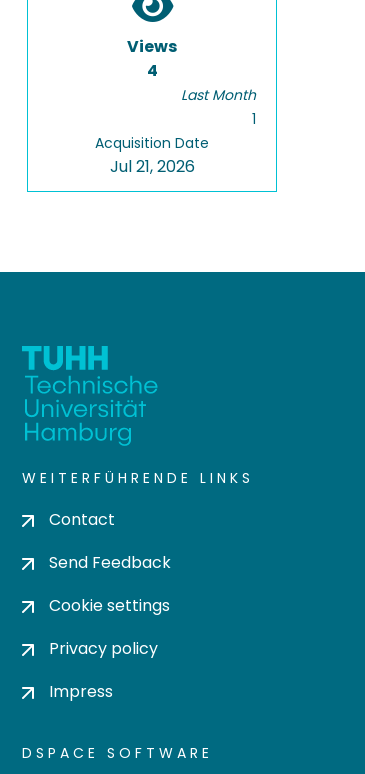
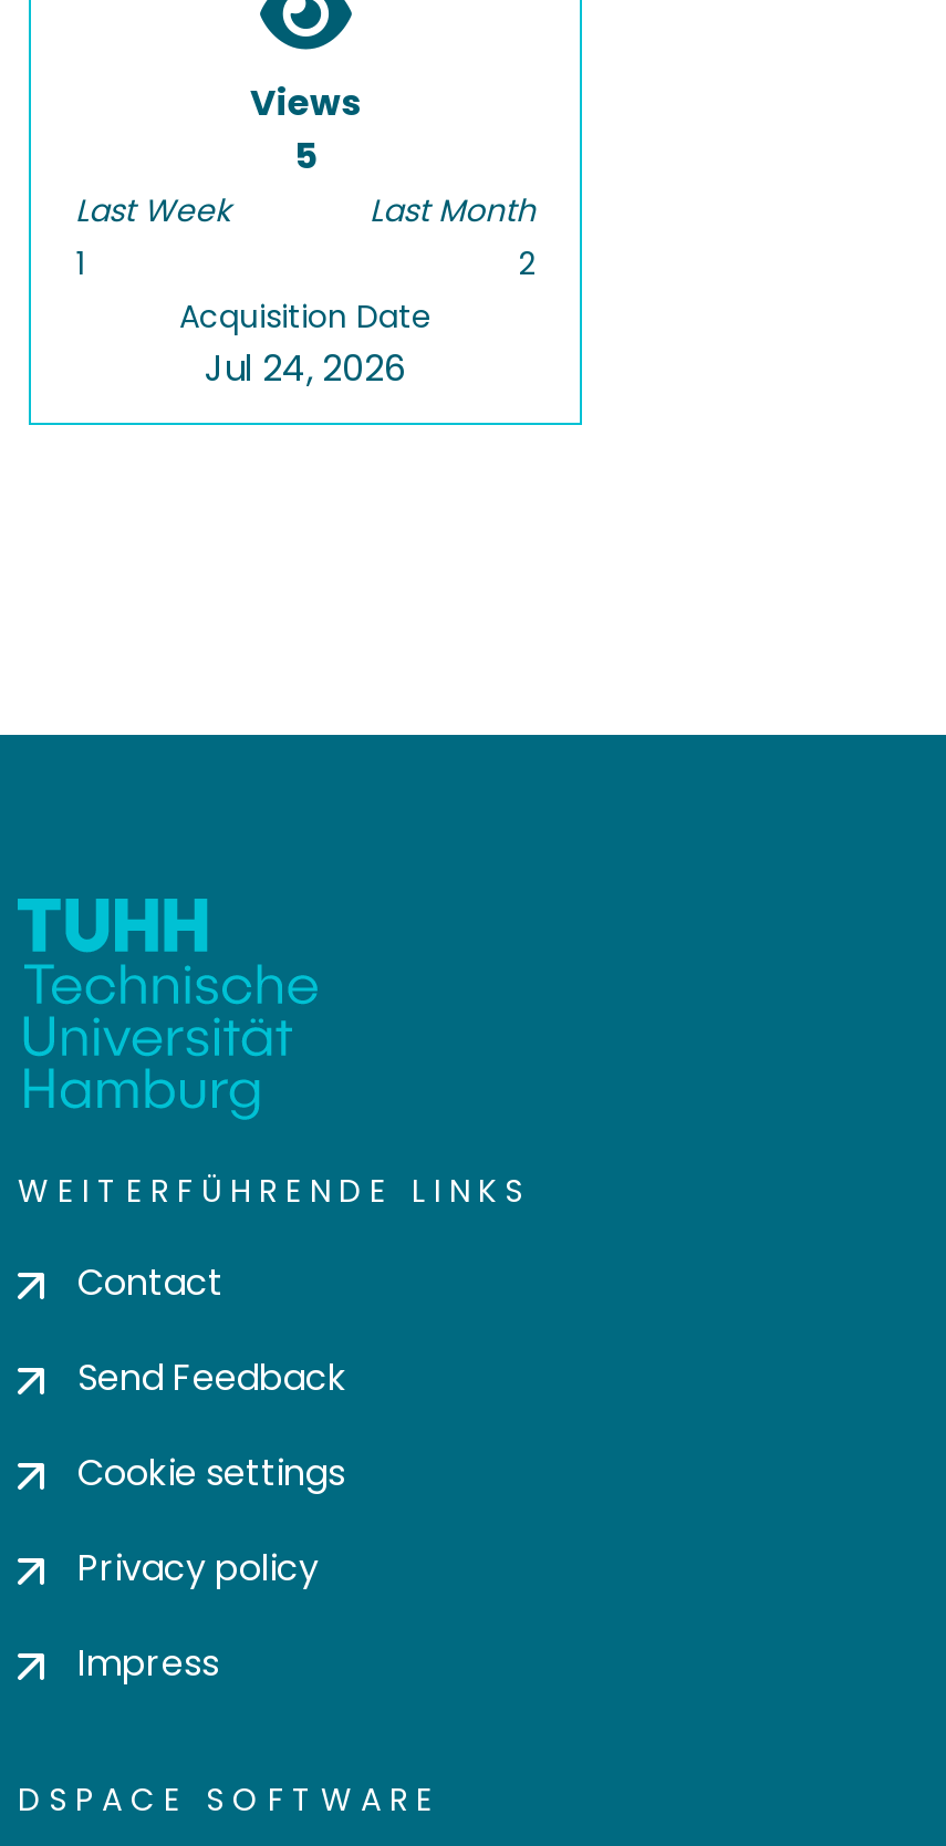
- 4
+ 5
+ Last Week
+ 1

- 1
+ 2

- Jul 21, 2026
+ Jul 24, 2026
